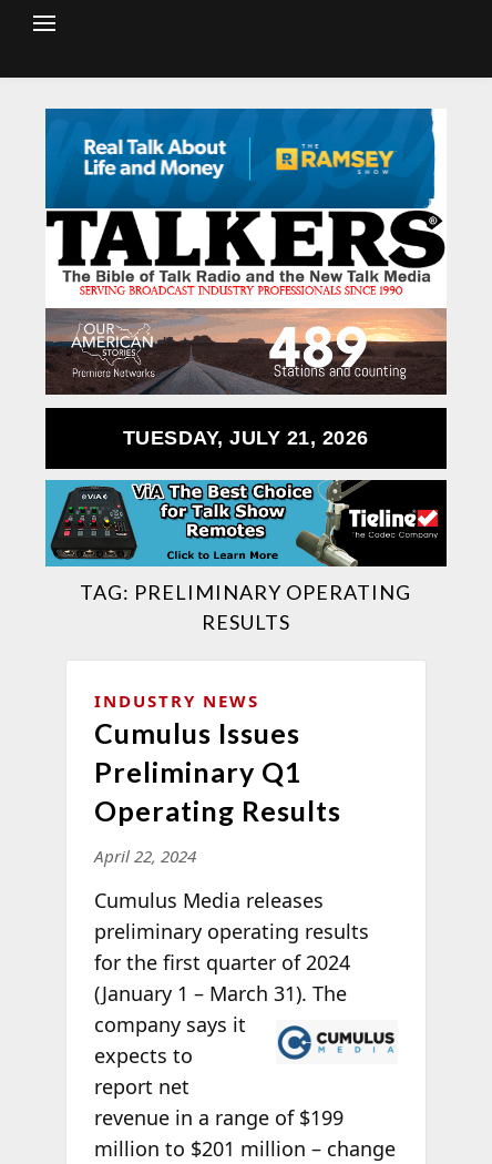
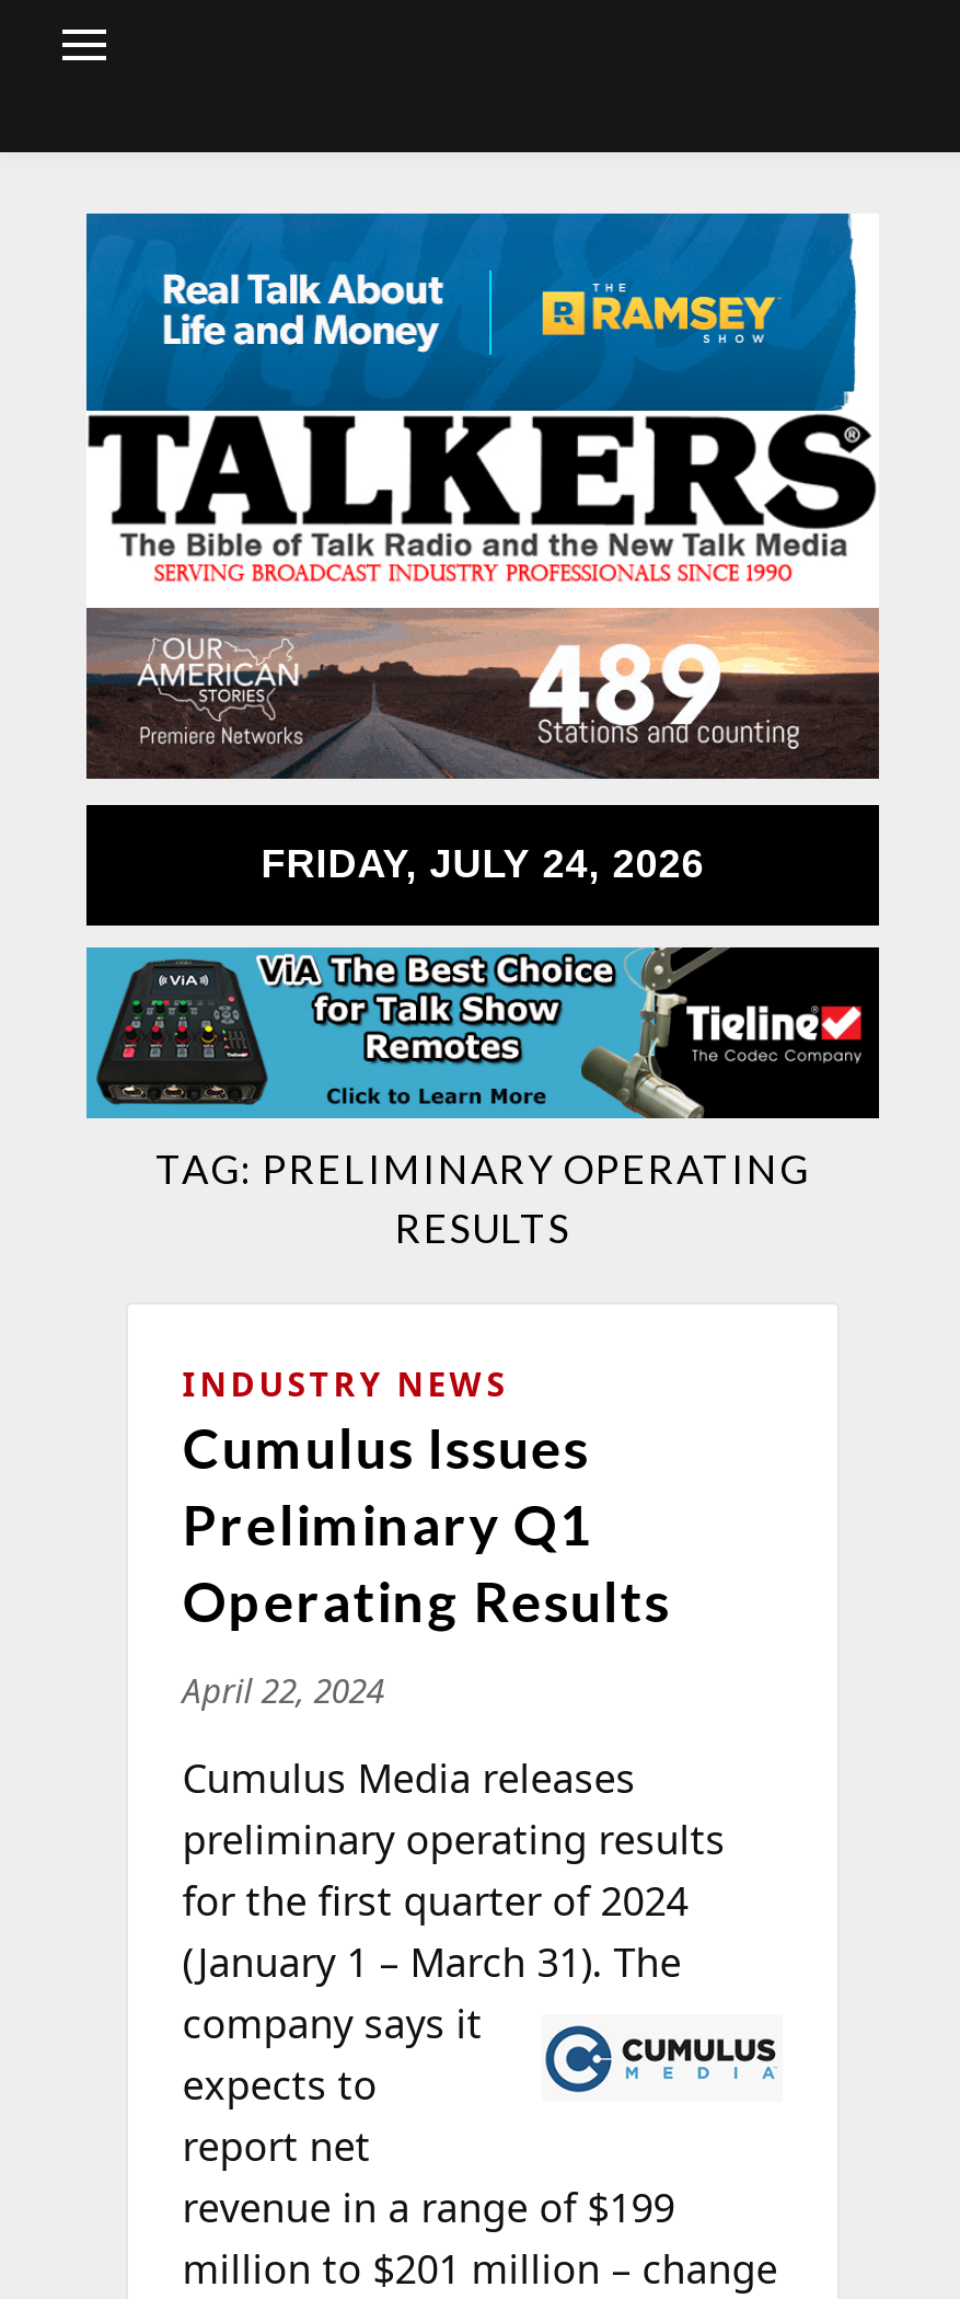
- TUESDAY, JULY 21, 2026
+ FRIDAY, JULY 24, 2026
